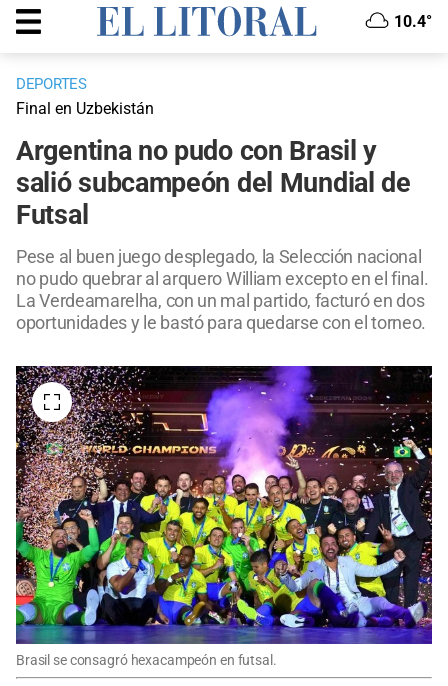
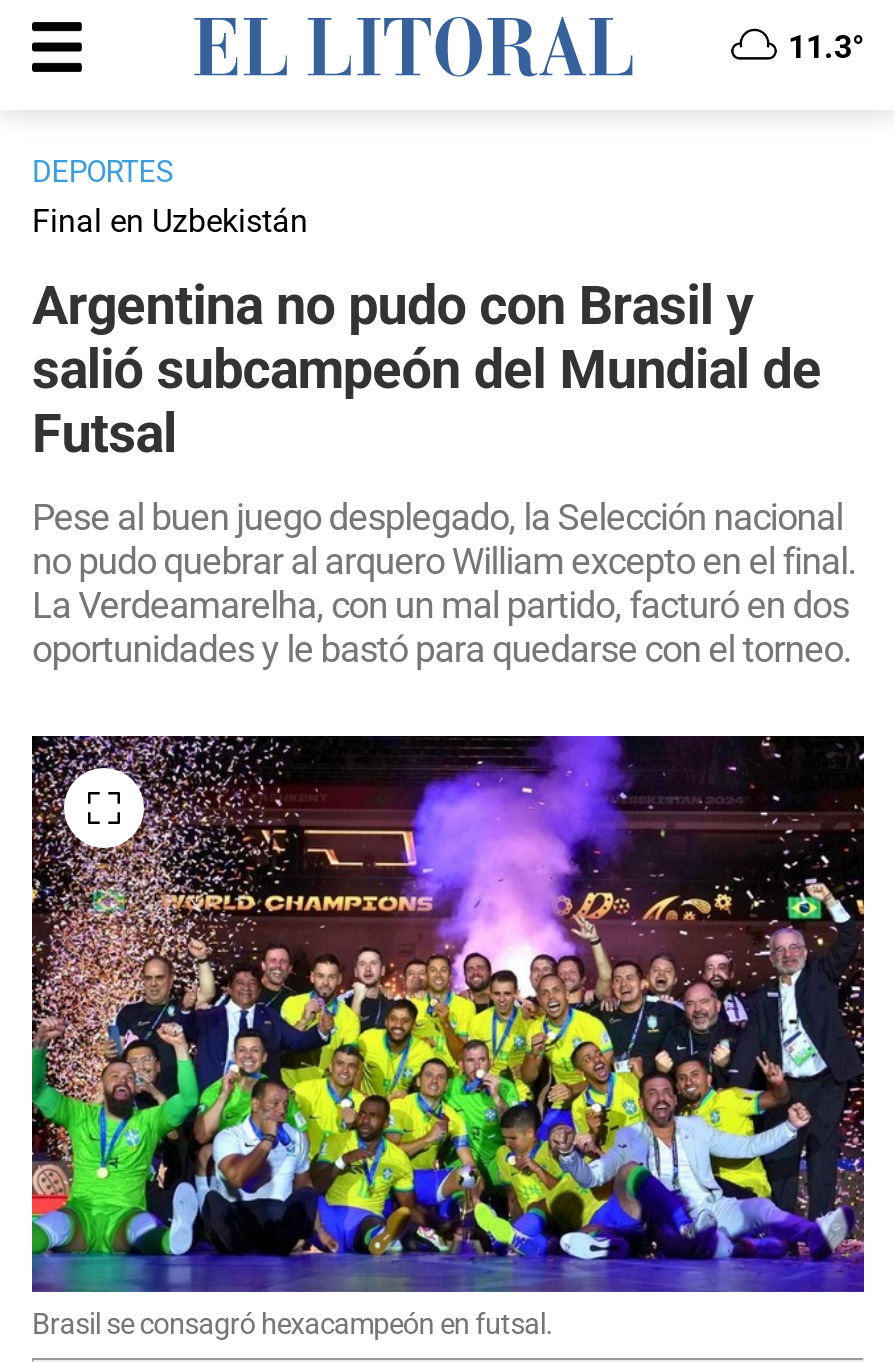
- 10.4°
+ 11.3°
